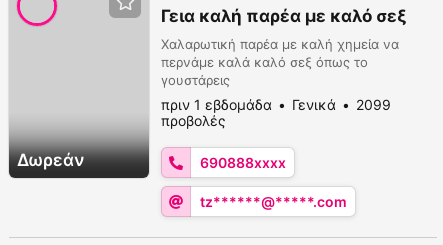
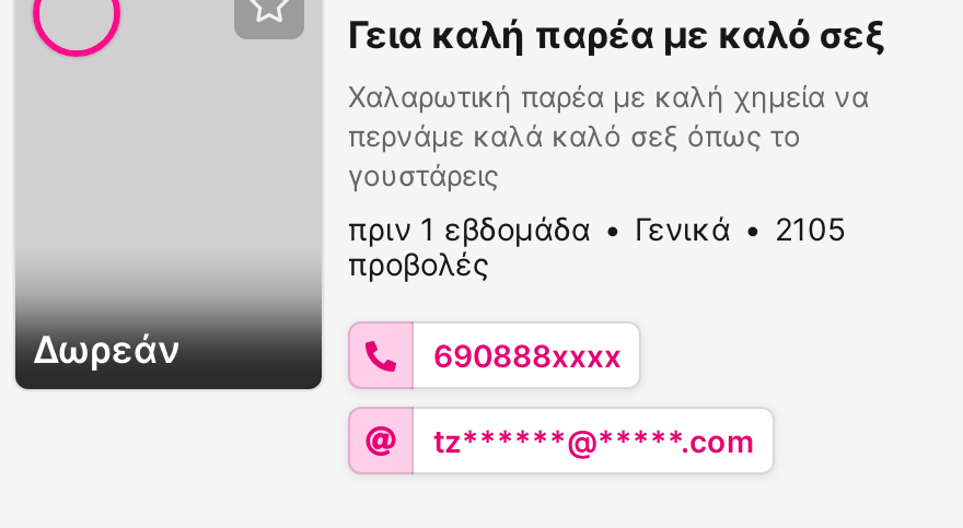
- πριν 1 εβδομάδα Γενικά 2099
+ πριν 1 εβδομάδα Γενικά 2105
